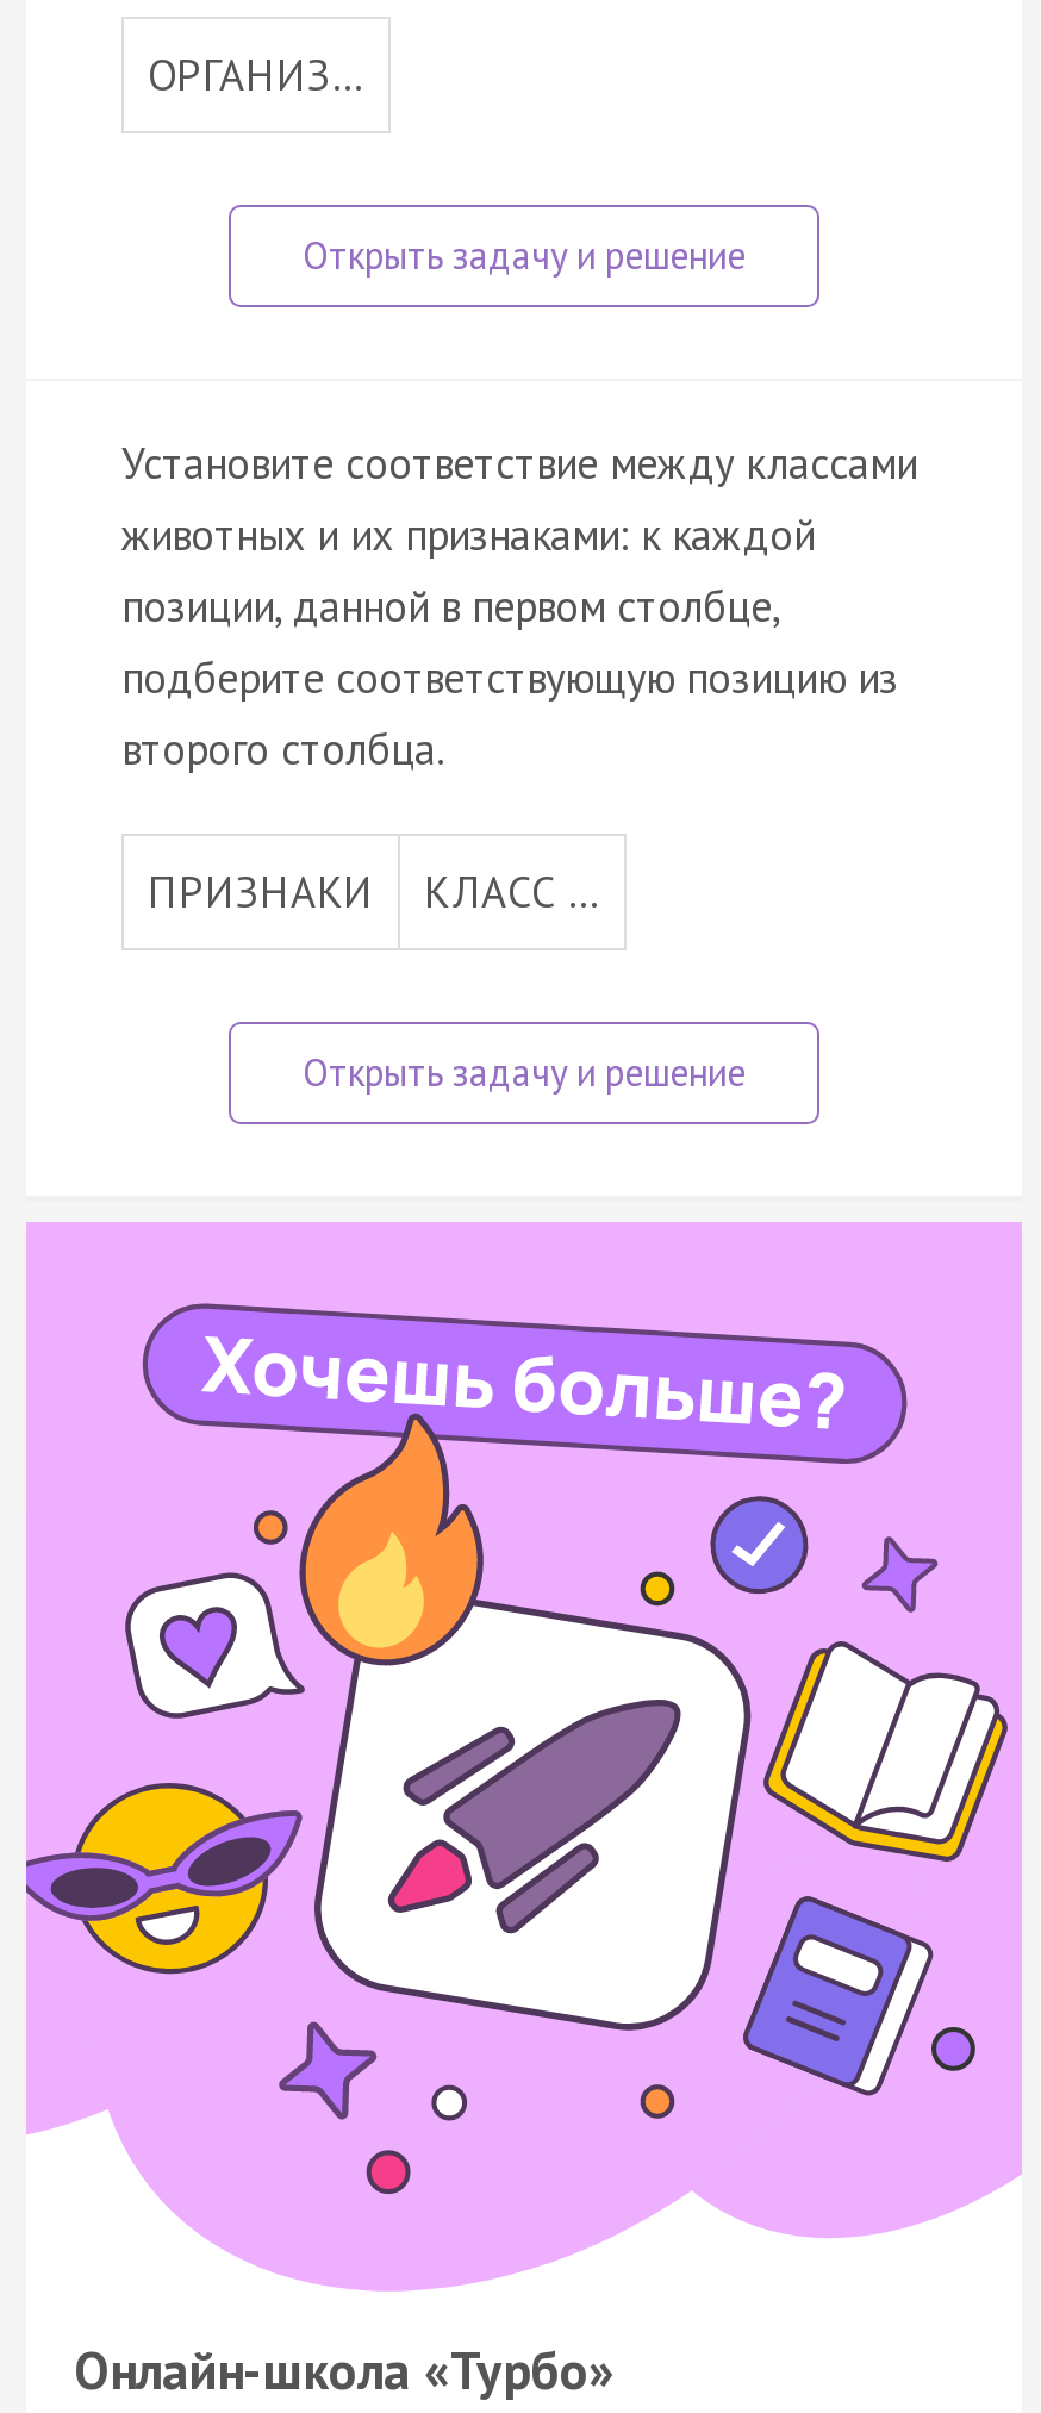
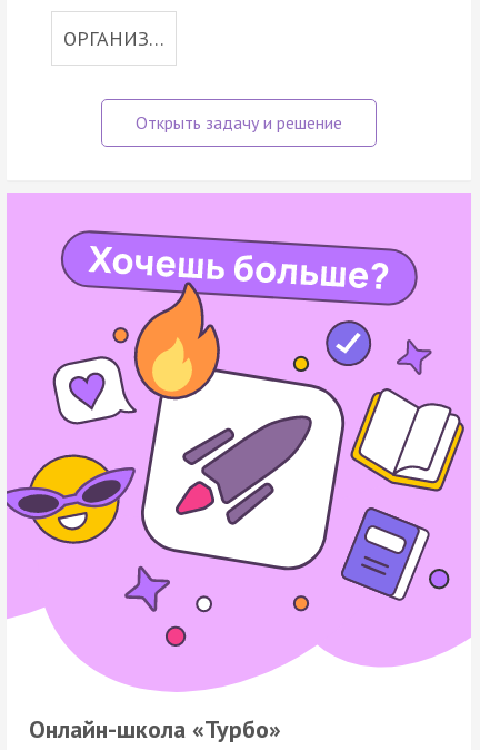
- Установите соответствие между классами
- животных и их признаками: к каждой
- позиции, данной в первом столбце,
- подберите соответствующую позицию из
- второго столбца.
- ПРИЗНАКИ
- КЛАСС …
